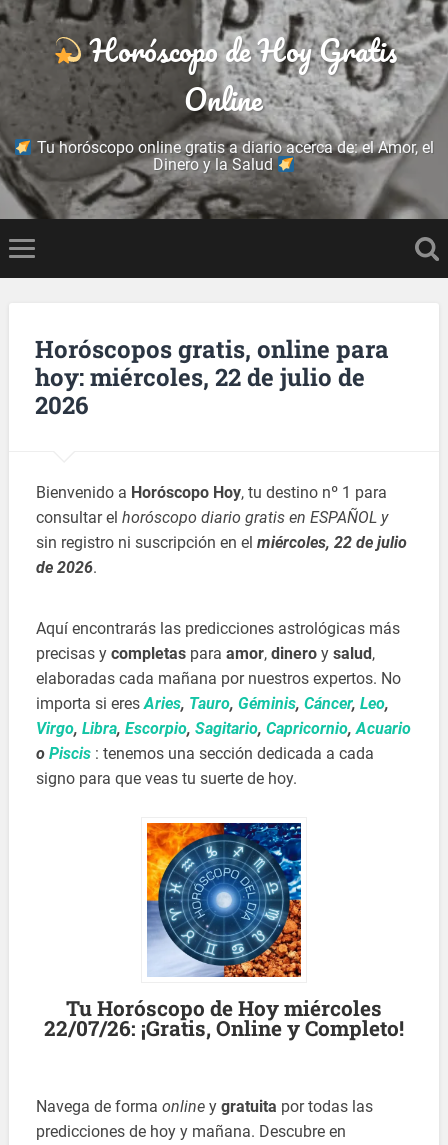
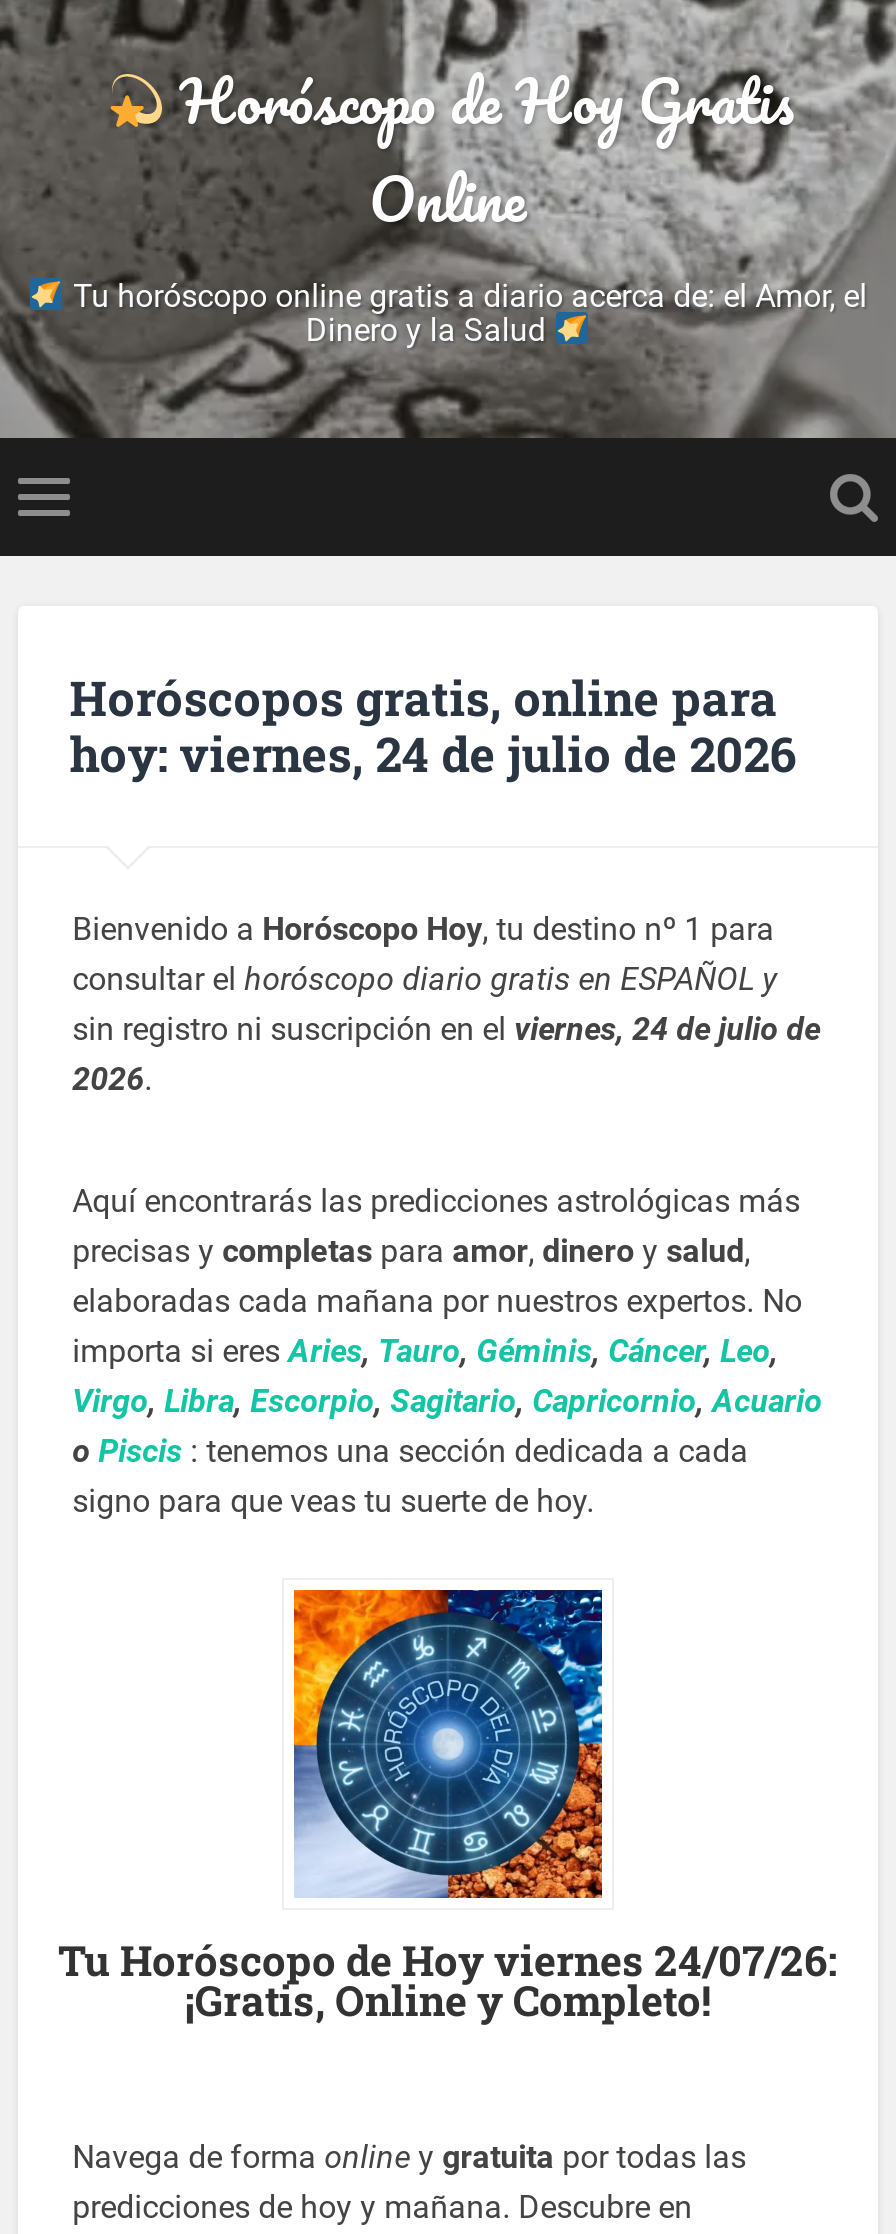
- hoy: miércoles, 22 de julio de
- 2026
+ hoy: viernes, 24 de julio de 2026

- sin registro ni suscripción en el miércoles, 22 de julio
- de 2026.
+ sin registro ni suscripción en el viernes, 24 de julio de
+ 2026.

- Tu Horóscopo de Hoy miércoles
- 22/07/26: ¡Gratis, Online y Completo!
+ Tu Horóscopo de Hoy viernes 24/07/26:
+ ¡Gratis, Online y Completo!
